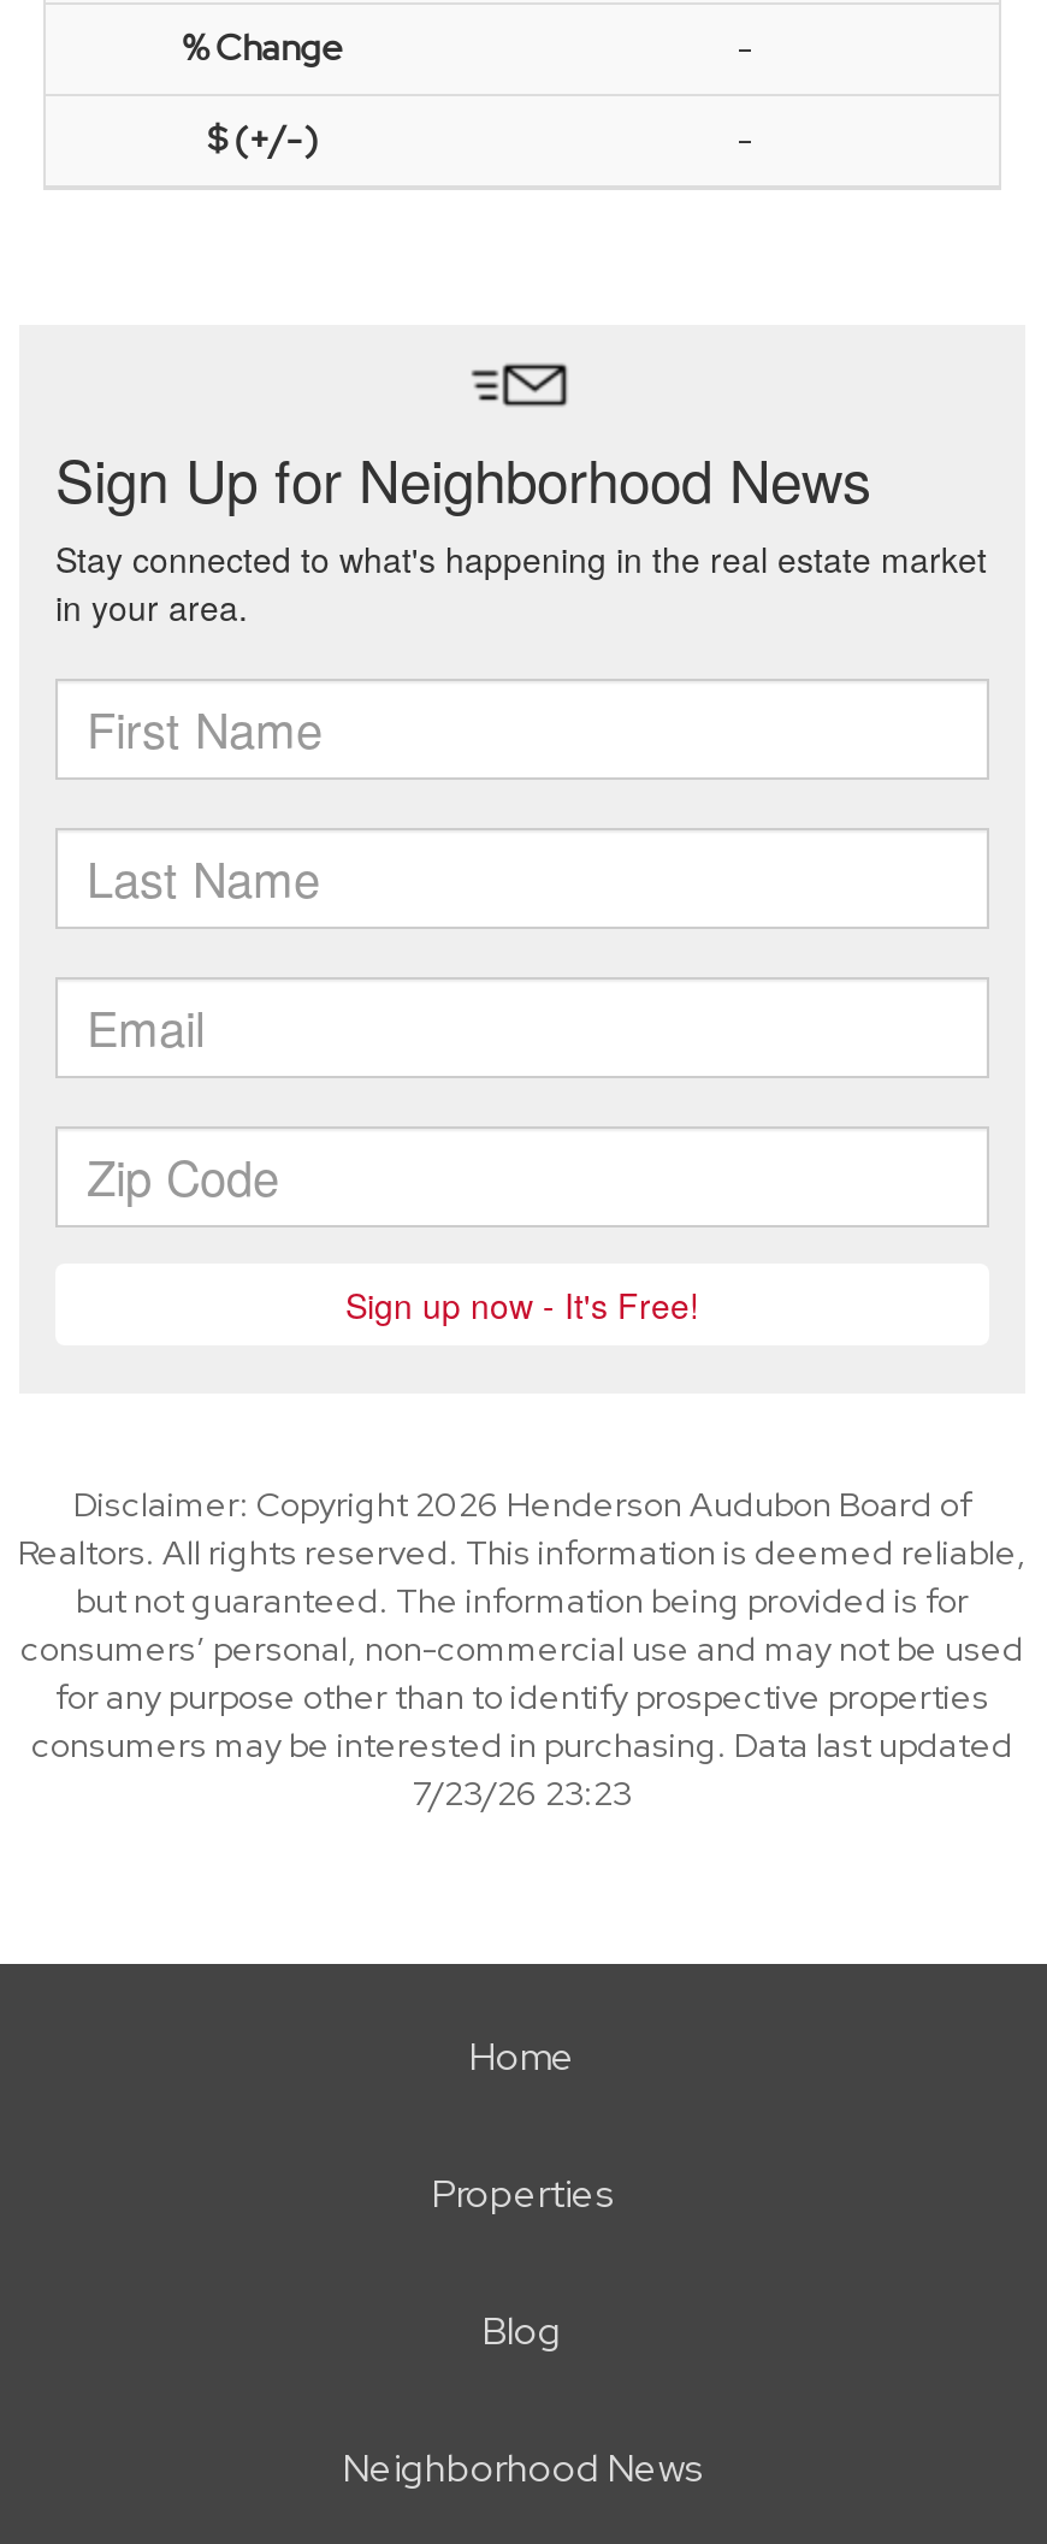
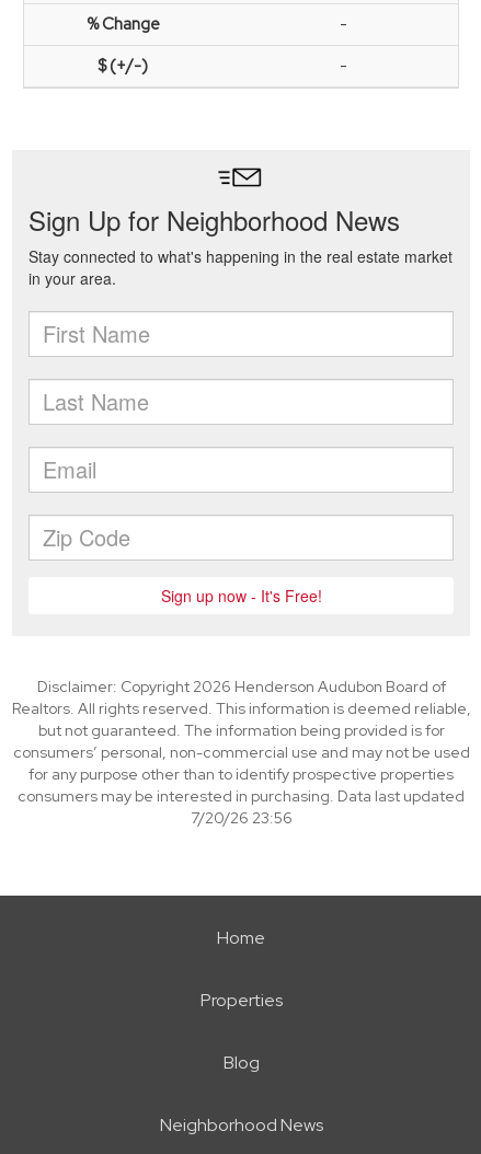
- 7/23/26 23:23
+ 7/20/26 23:56
